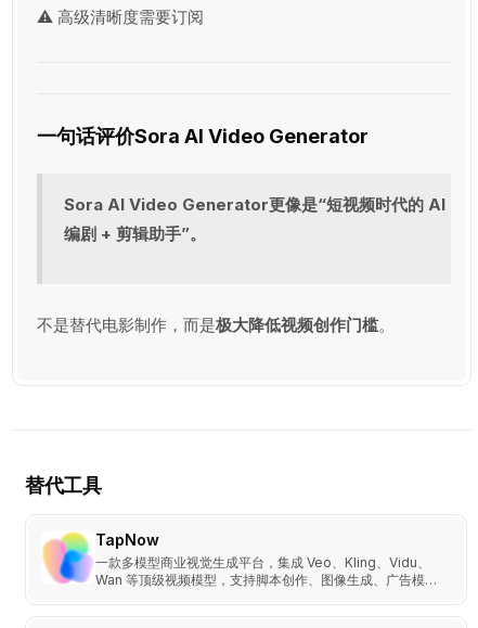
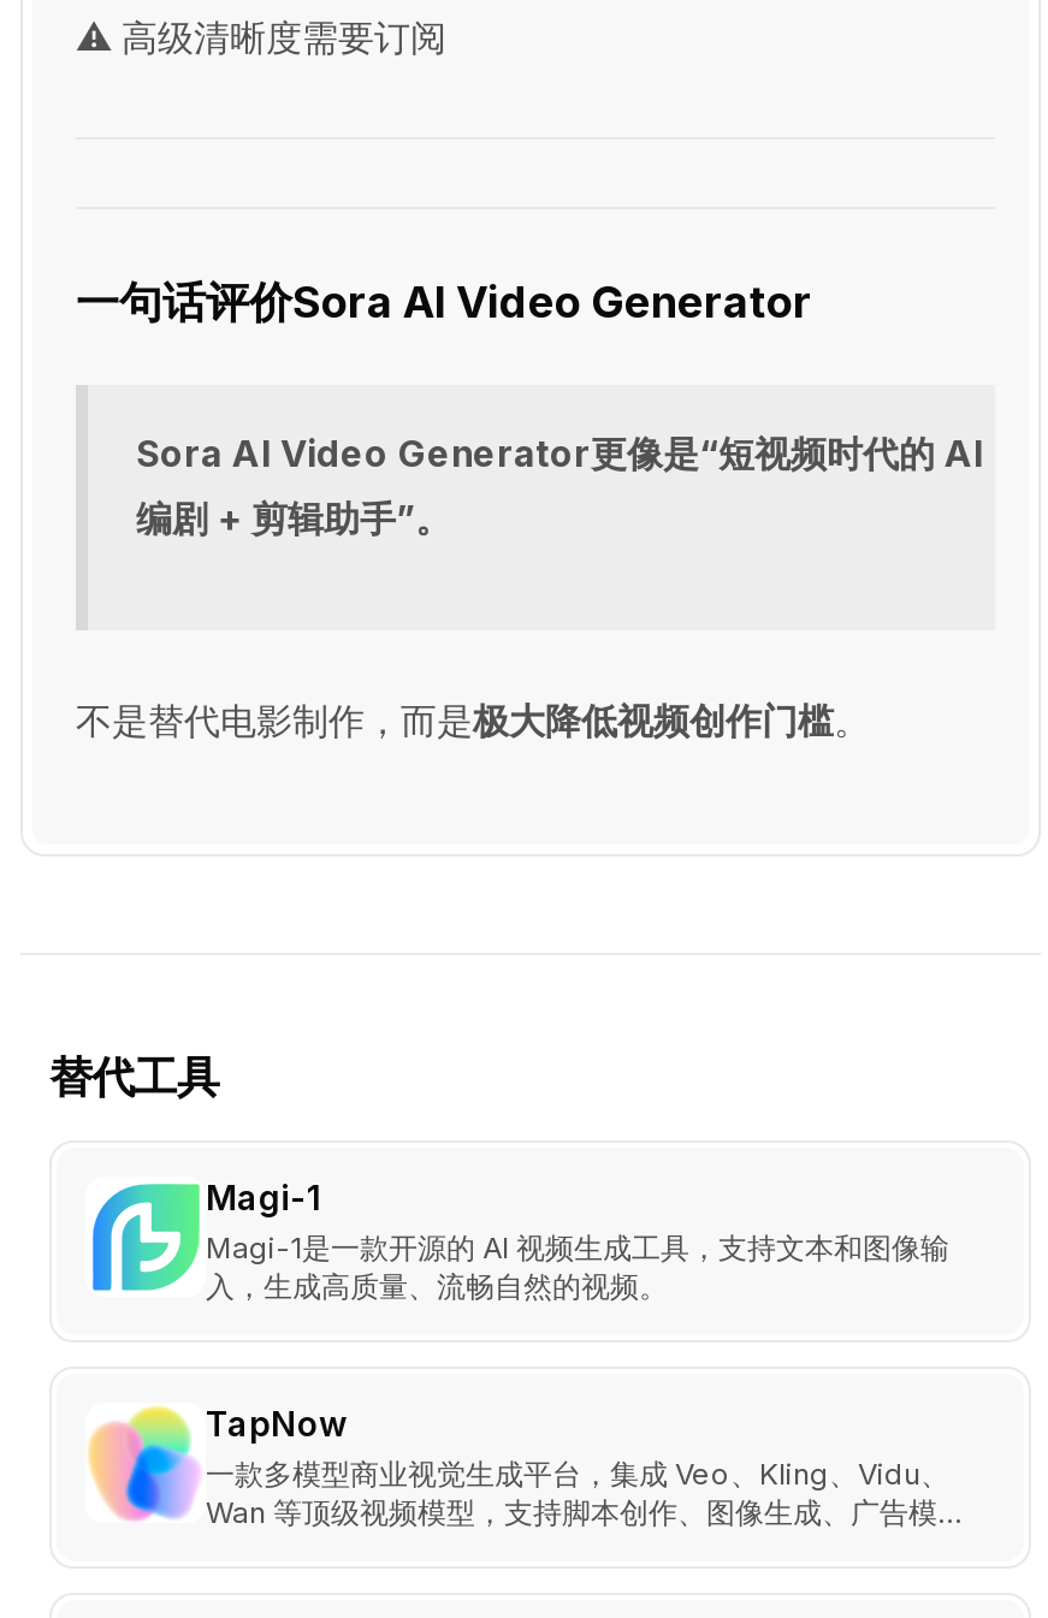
+ [image]
+ Magi-1
+ Magi-1是一款开源的 AI 视频生成工具，支持文本和图像输
+ 入，生成高质量、流畅自然的视频。
